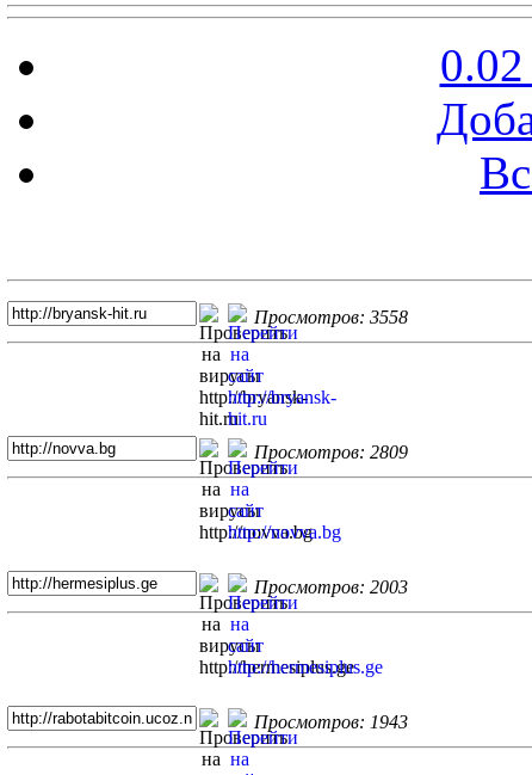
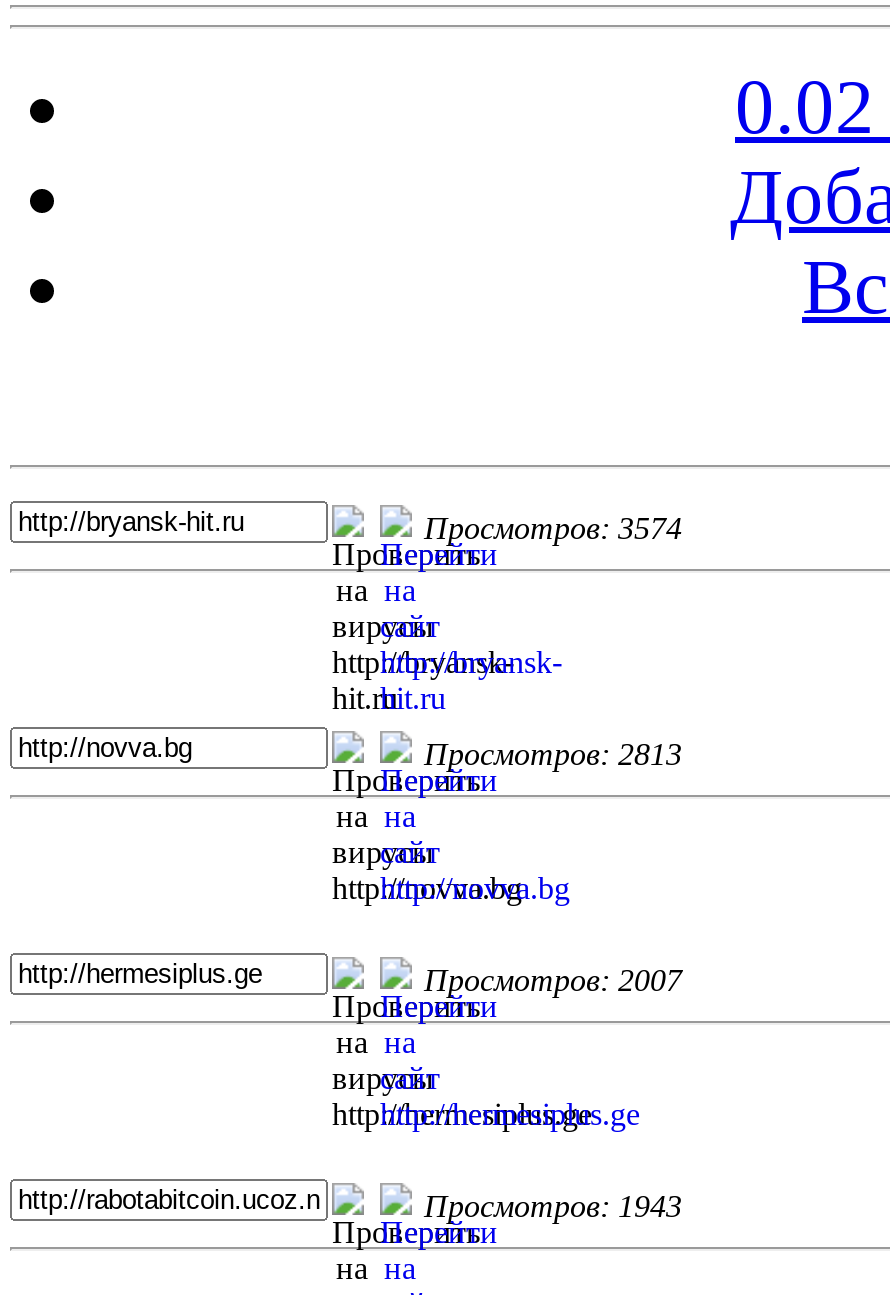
- Просмотров: 3558
+ Просмотров: 3574

- Просмотров: 2809
+ Просмотров: 2813

- Просмотров: 2003
+ Просмотров: 2007
